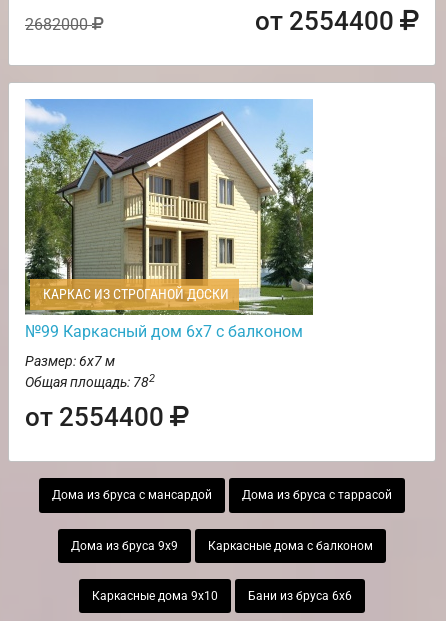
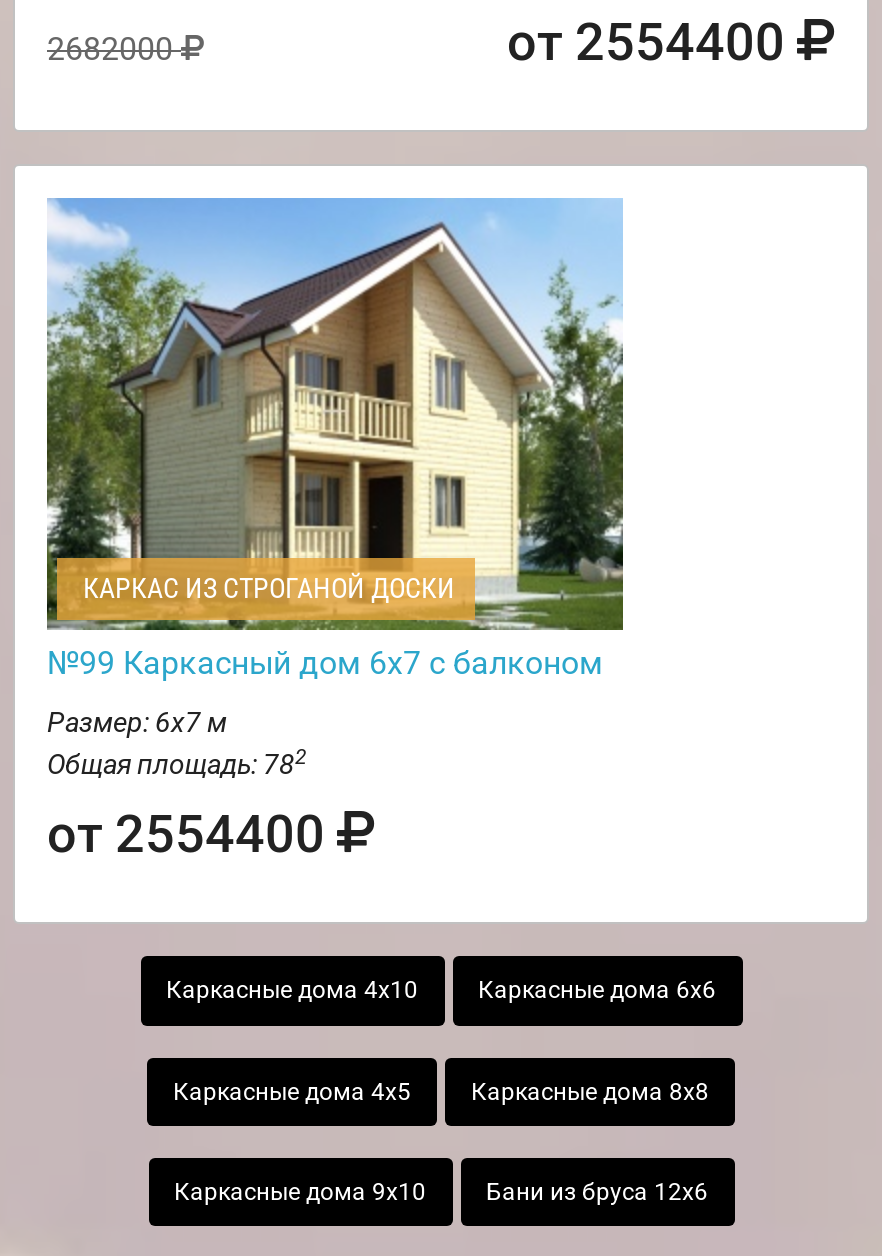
- Дома из бруса с мансардой
- Дома из бруса с таррасой
+ Каркасные дома 4х10
+ Каркасные дома 6х6

- Дома из бруса 9х9
- Каркасные дома с балконом
+ Каркасные дома 4х5
+ Каркасные дома 8х8

- Бани из бруса 6х6
+ Бани из бруса 12х6
